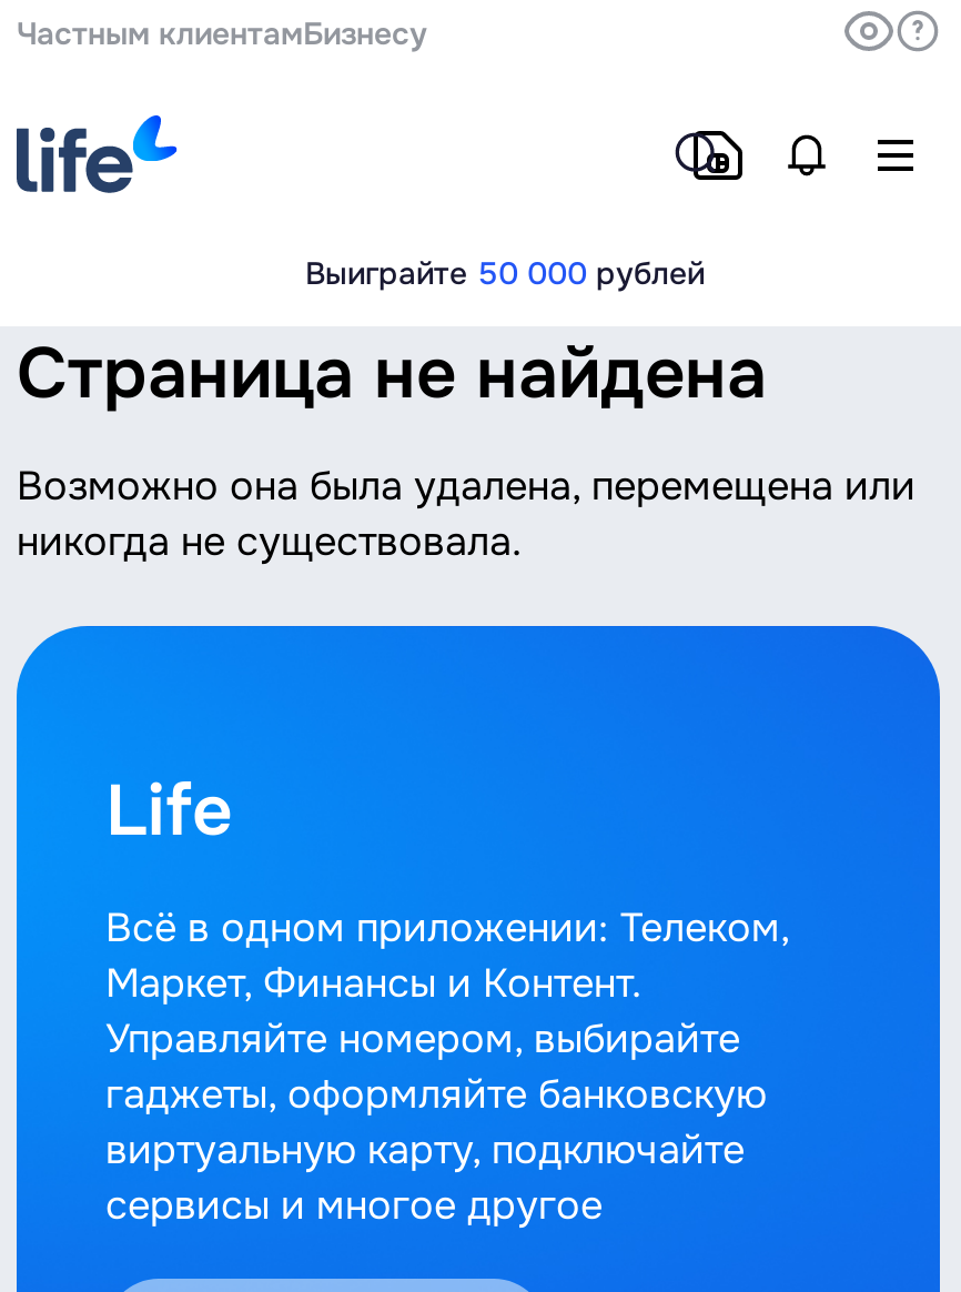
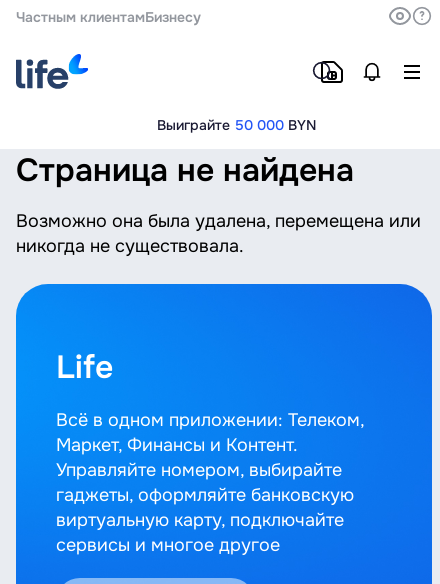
- Выиграйте 50 000 рублей
+ Выиграйте 50 000 BYN
